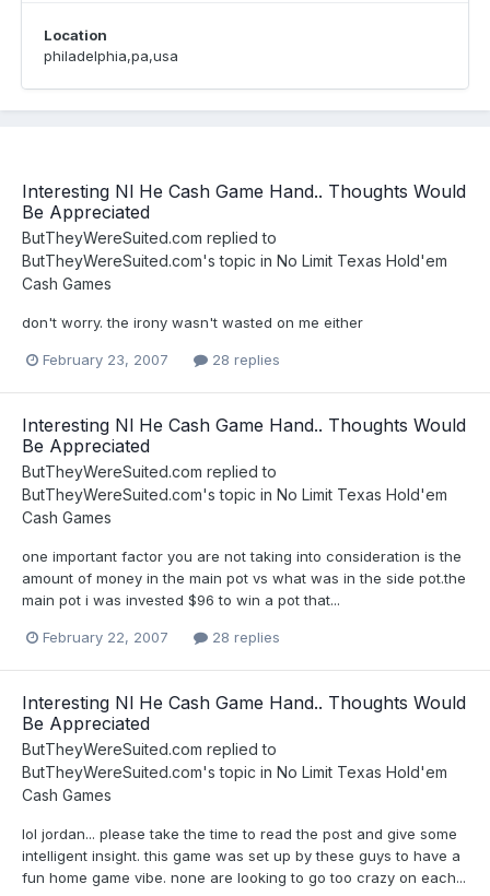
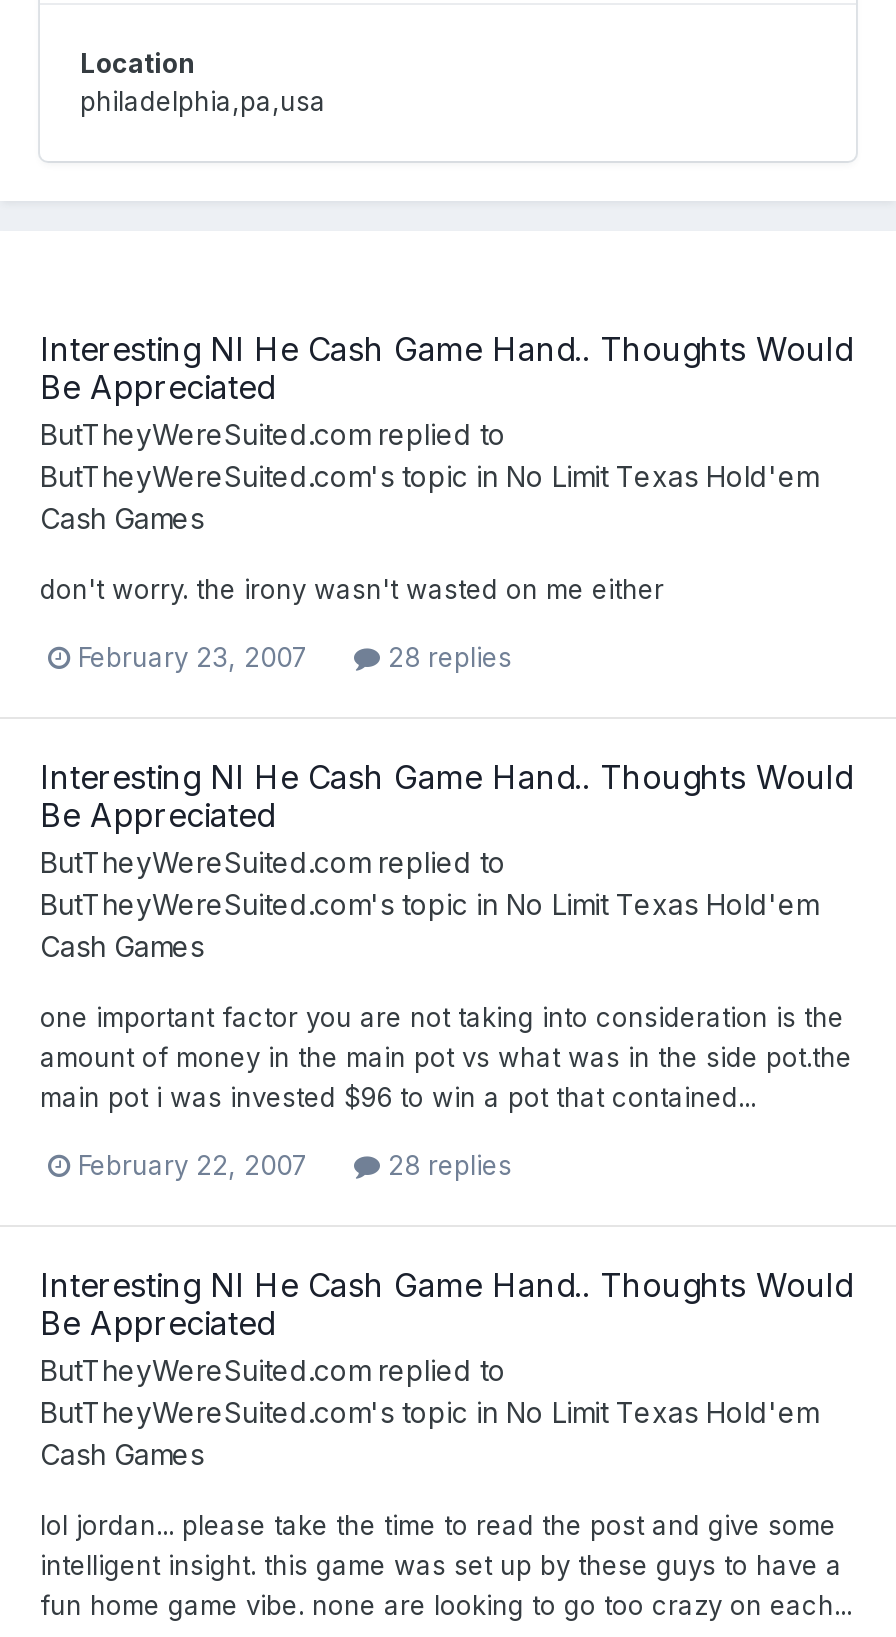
- main pot i was invested $96 to win a pot that...
+ main pot i was invested $96 to win a pot that contained...
